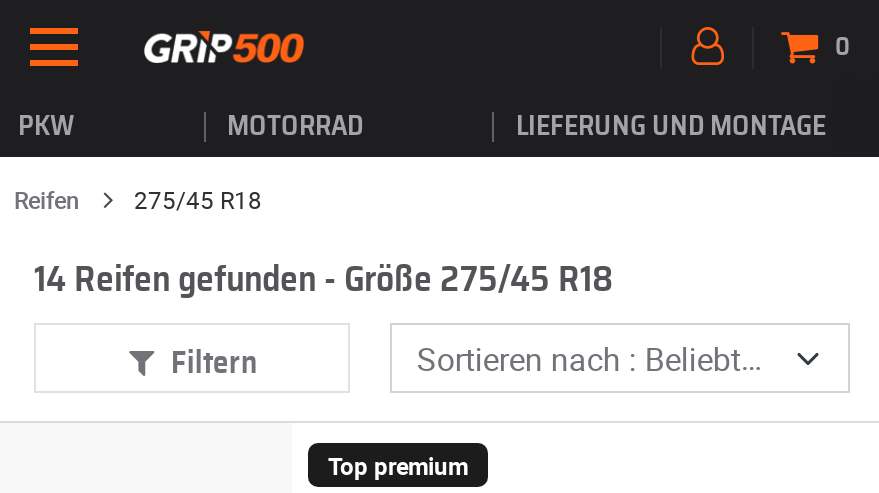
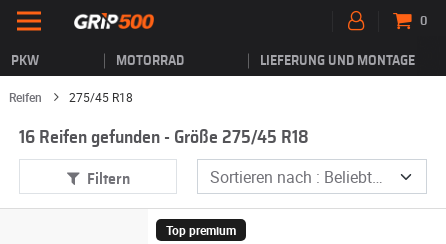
- 14 Reifen gefunden - Größe 275/45 R18
+ 16 Reifen gefunden - Größe 275/45 R18
